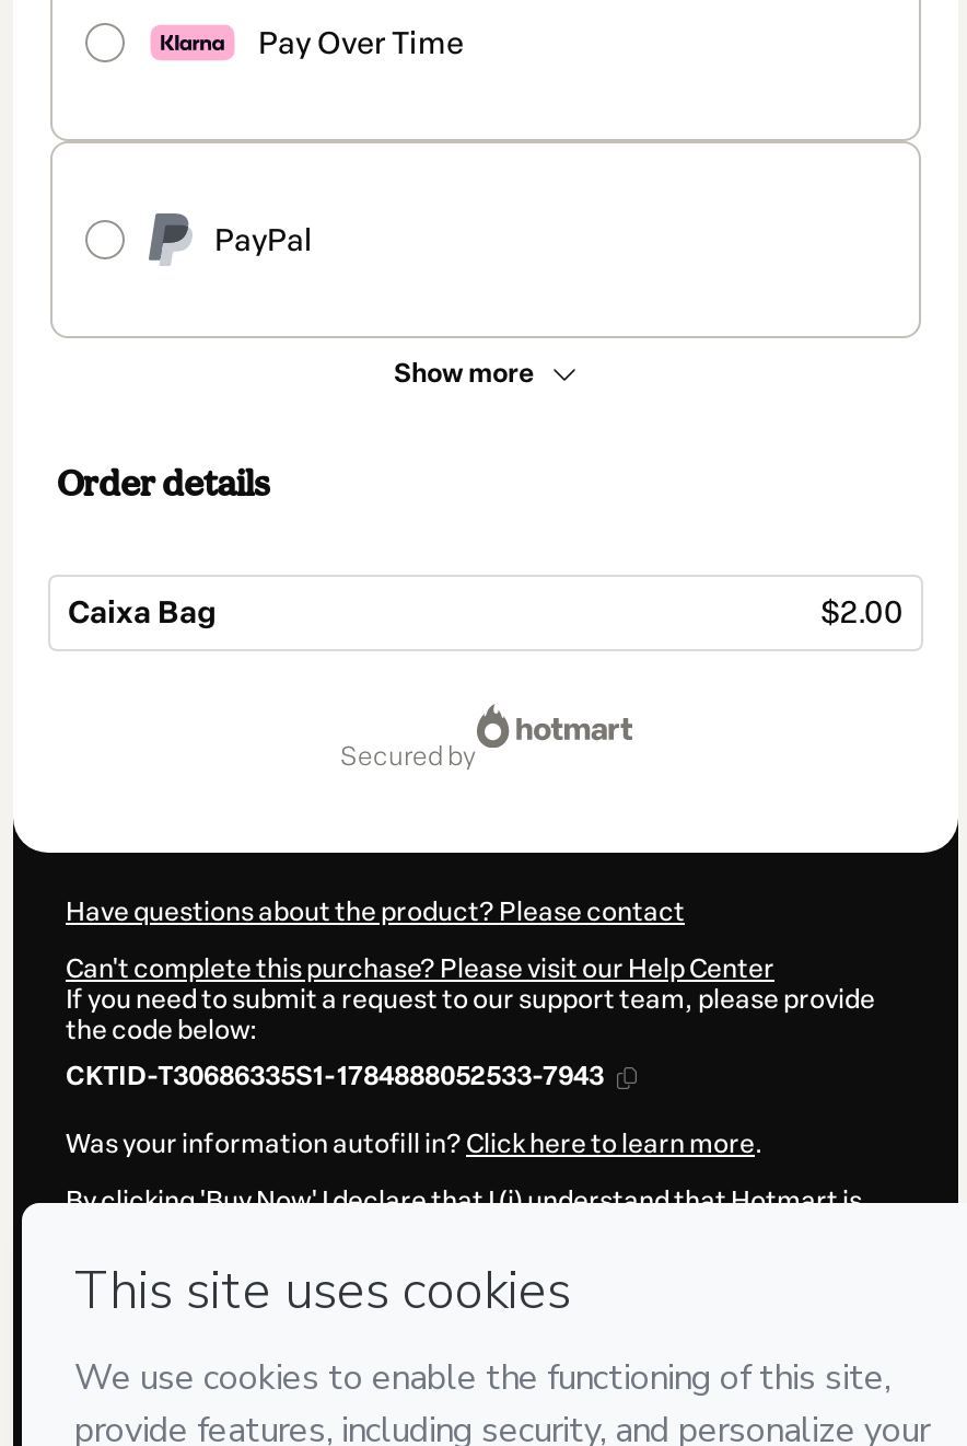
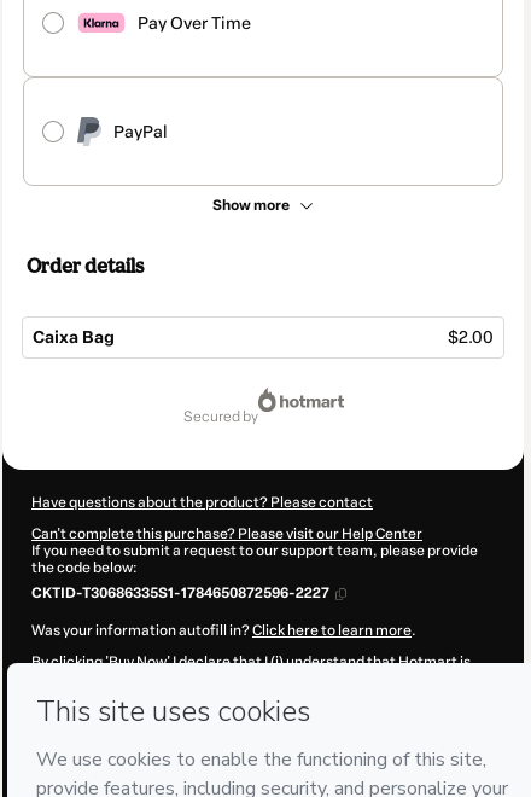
- CKTID-T30686335S1-1784888052533-7943
+ CKTID-T30686335S1-1784650872596-2227
